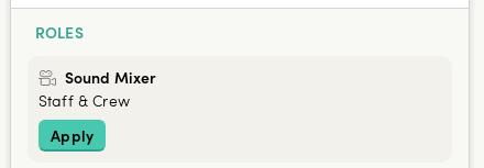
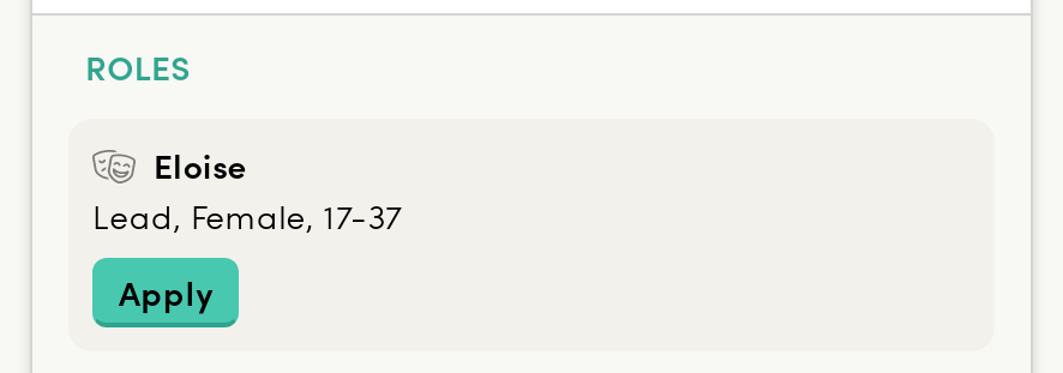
- Sound Mixer
- Staff & Crew
+ Eloise
+ Lead, Female, 17-37
